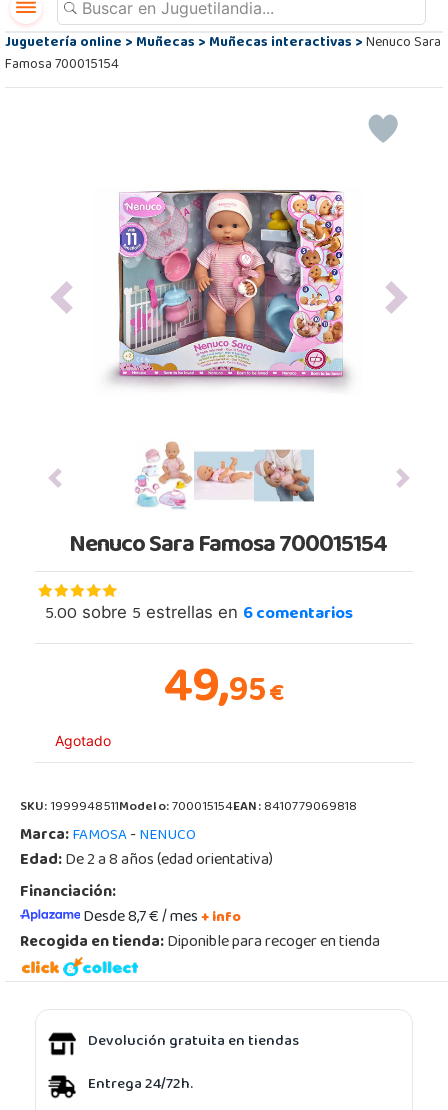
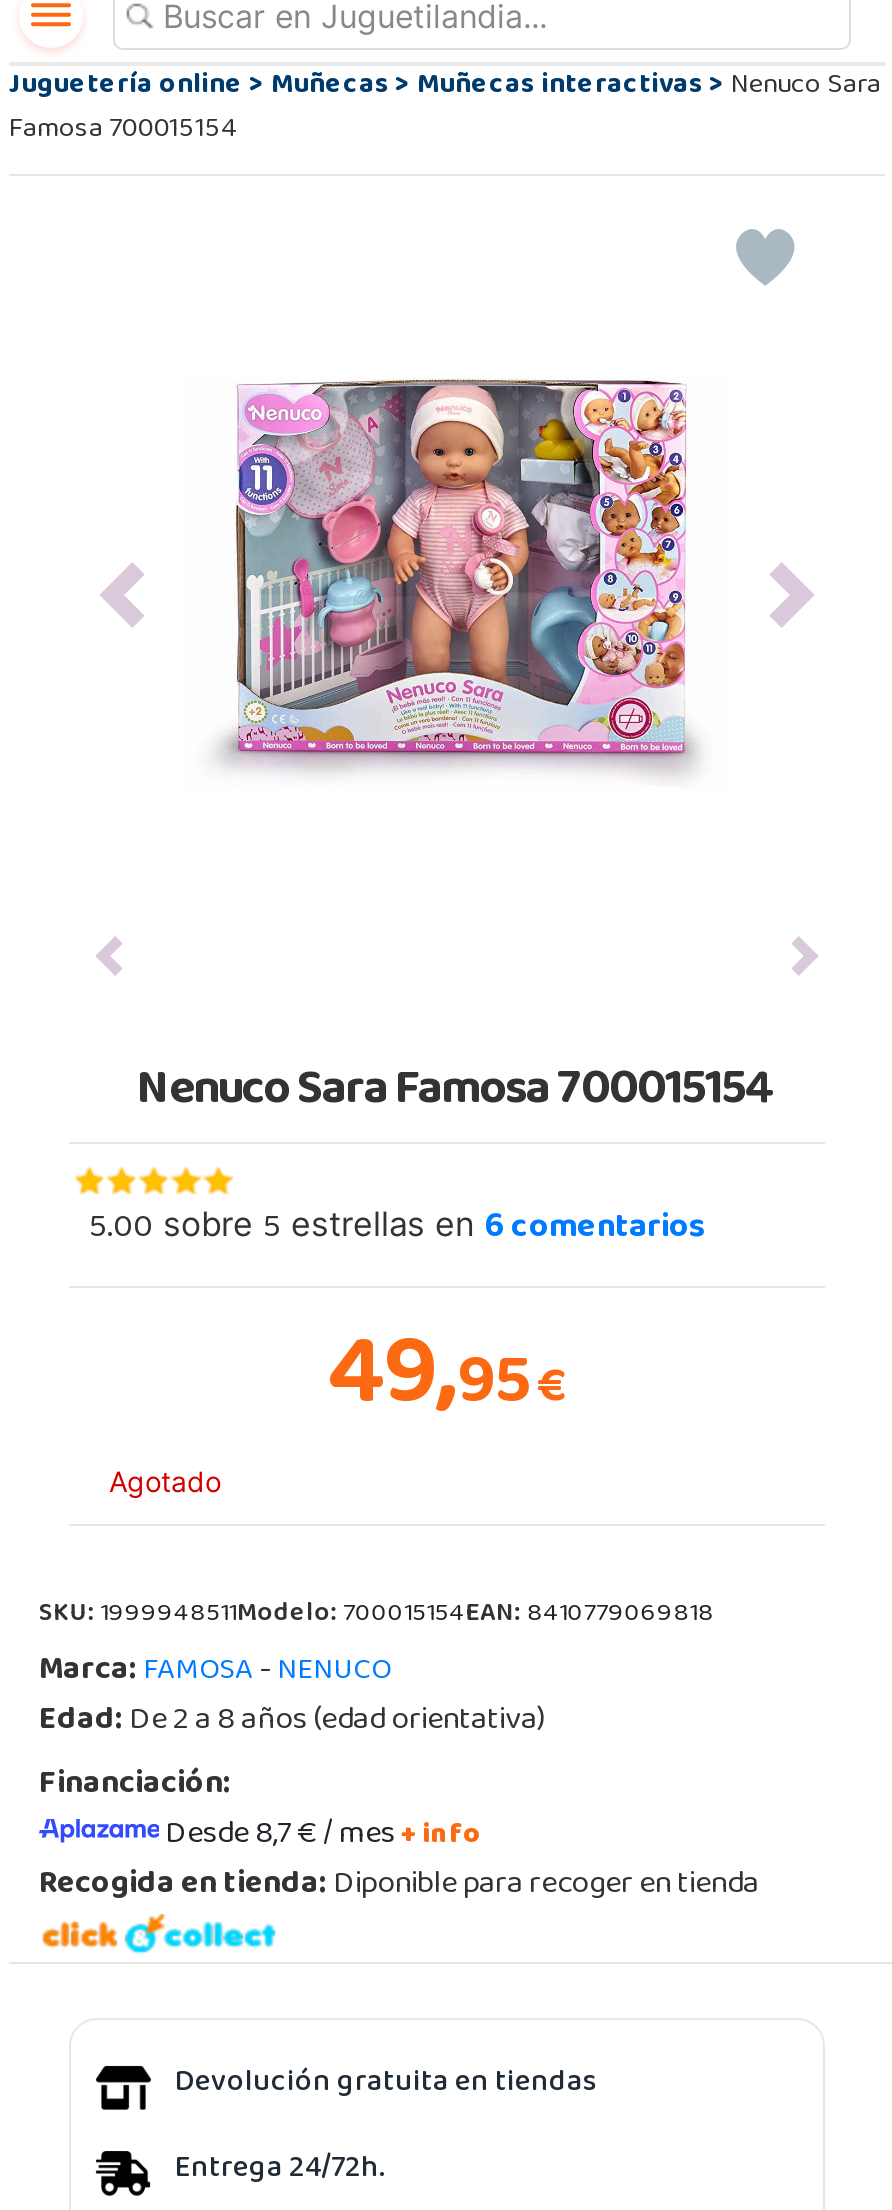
- [image]
